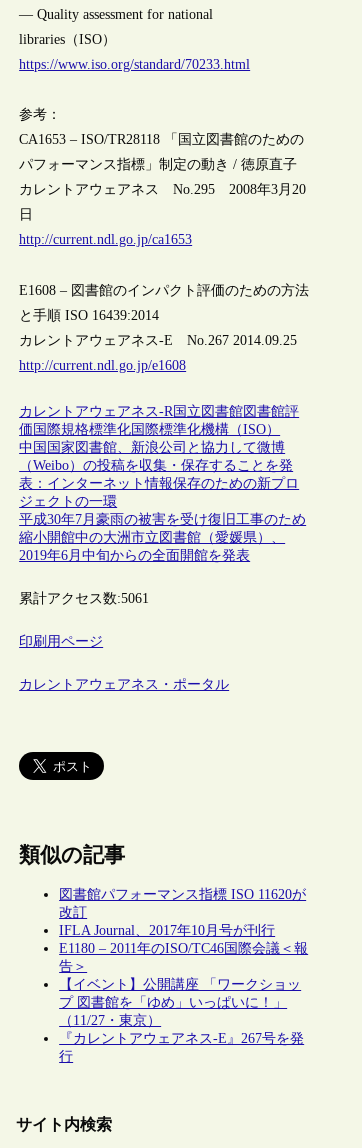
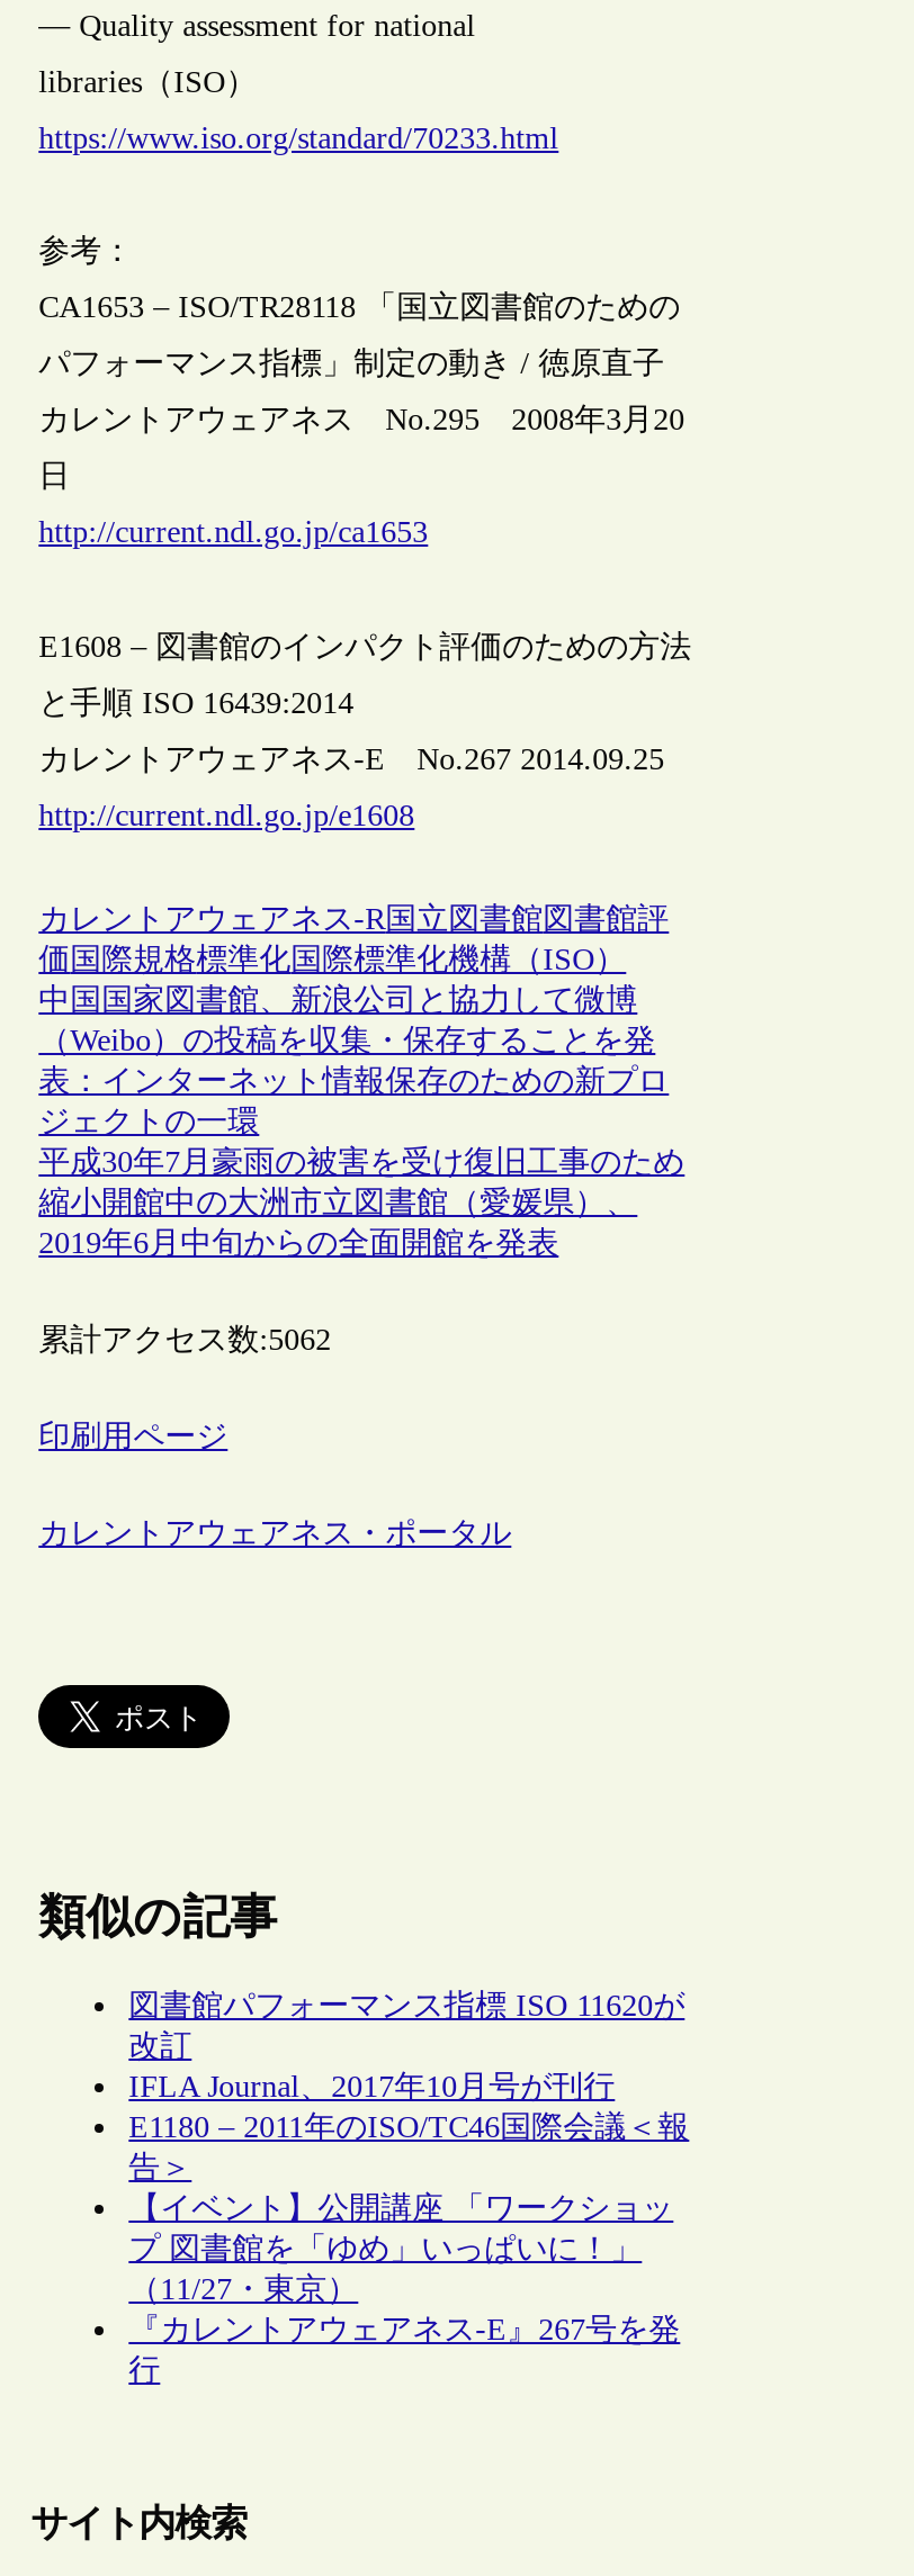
- 累計アクセス数:5061
+ 累計アクセス数:5062
